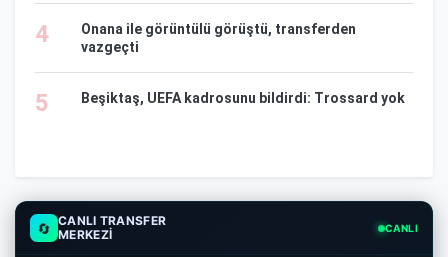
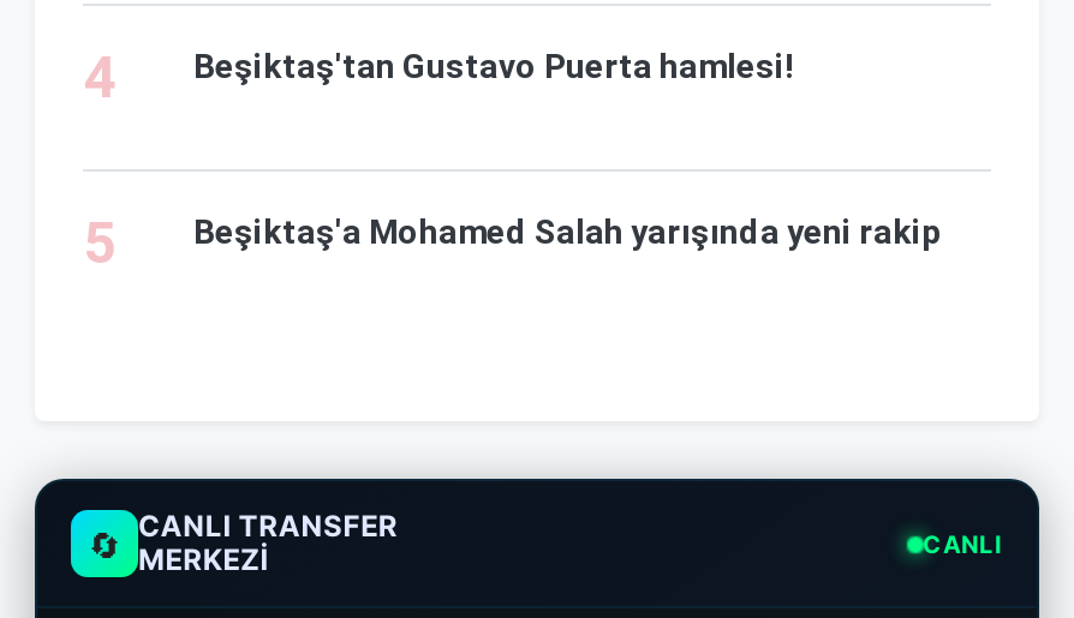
- Onana ile görüntülü görüştü, transferden
- vazgeçti
+ Beşiktaş'tan Gustavo Puerta hamlesi!

- Beşiktaş, UEFA kadrosunu bildirdi: Trossard yok
+ Beşiktaş'a Mohamed Salah yarışında yeni rakip
